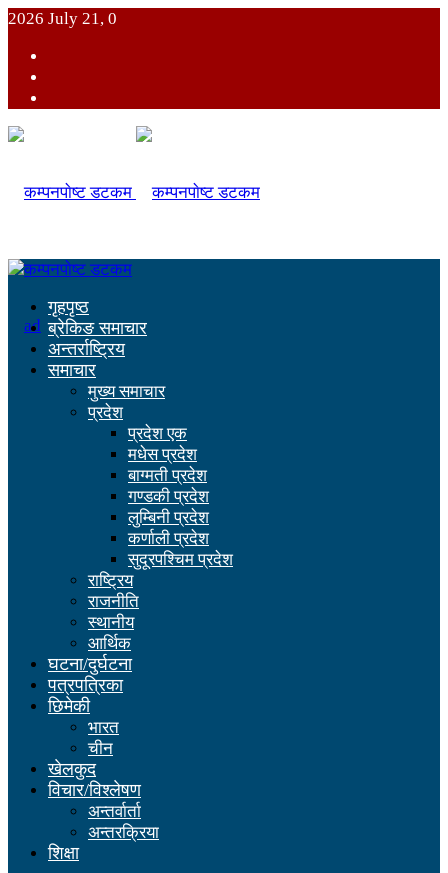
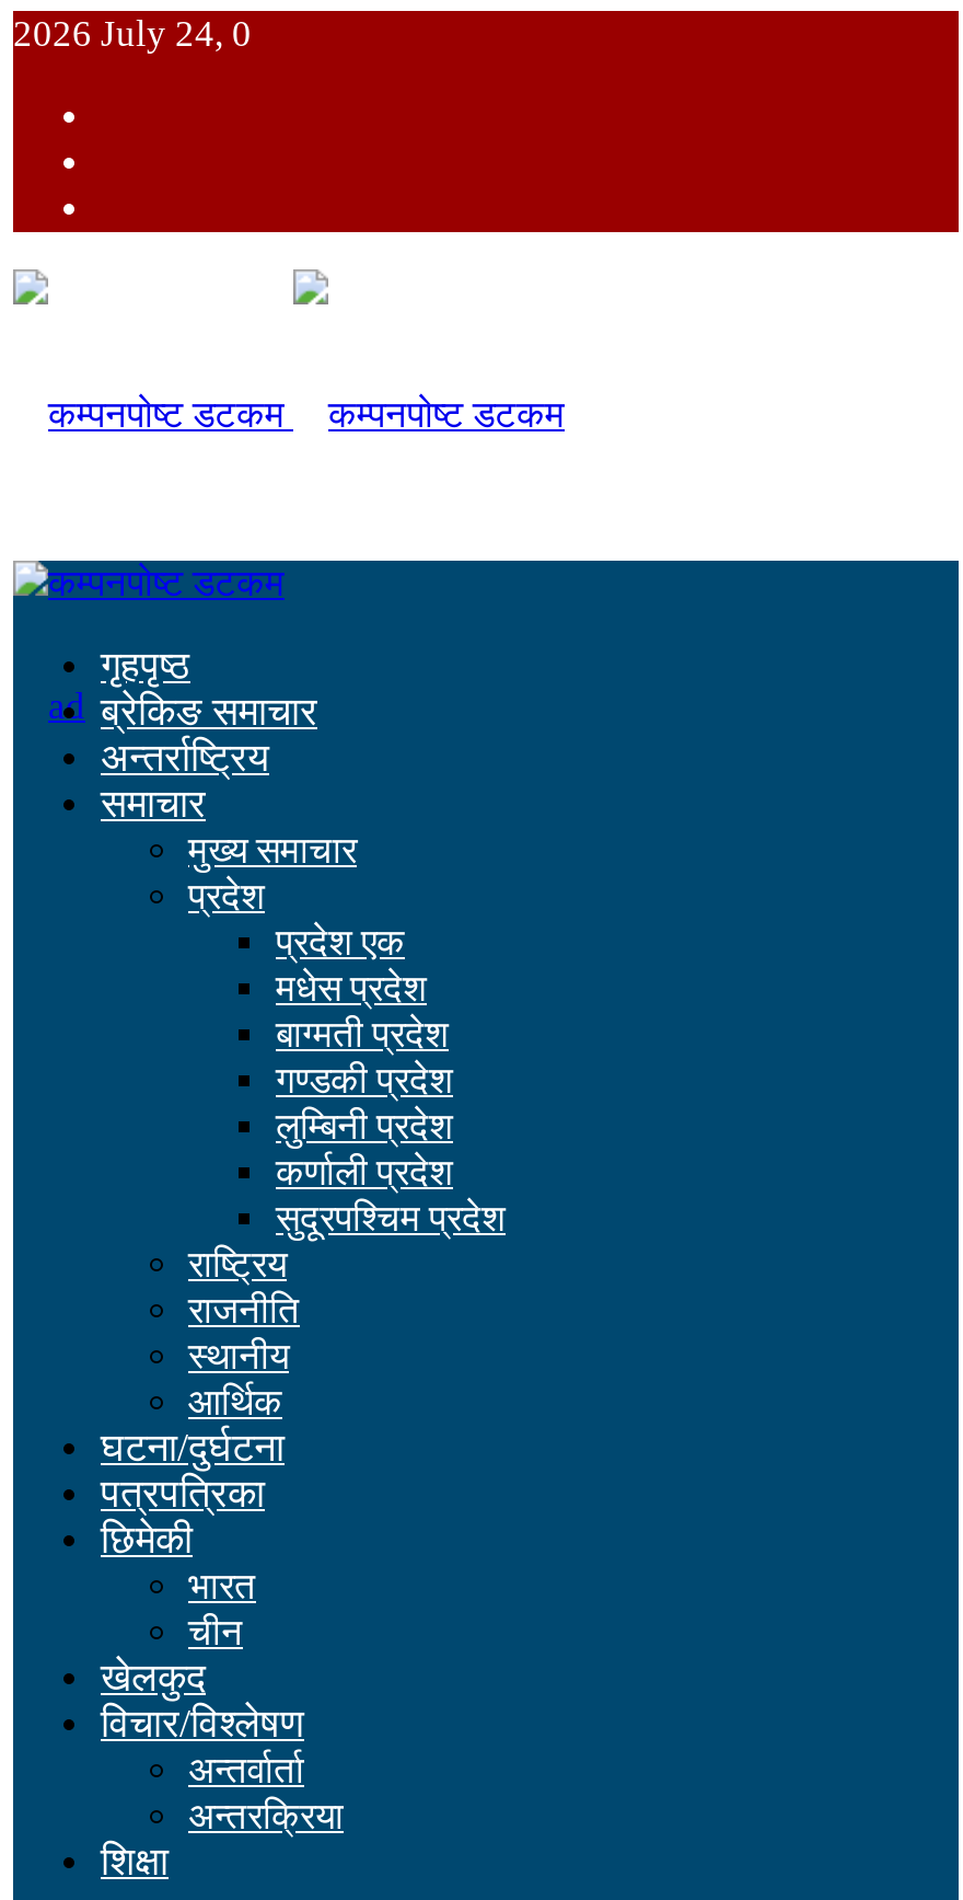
- 2026 July 21, 0
+ 2026 July 24, 0
